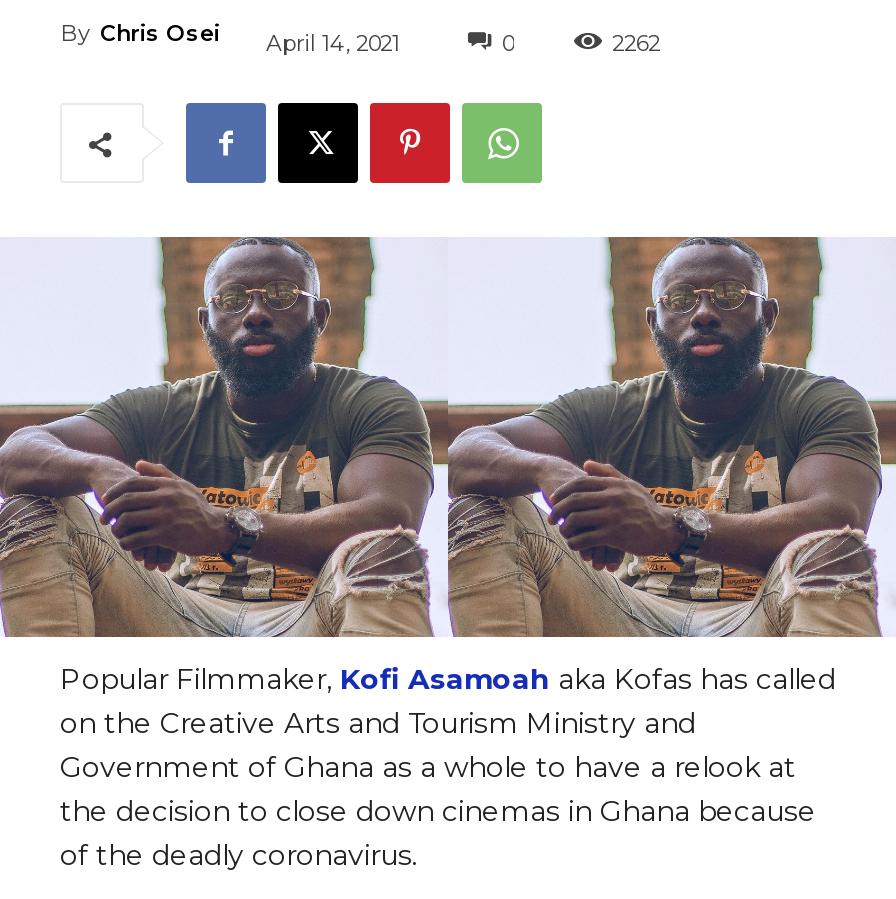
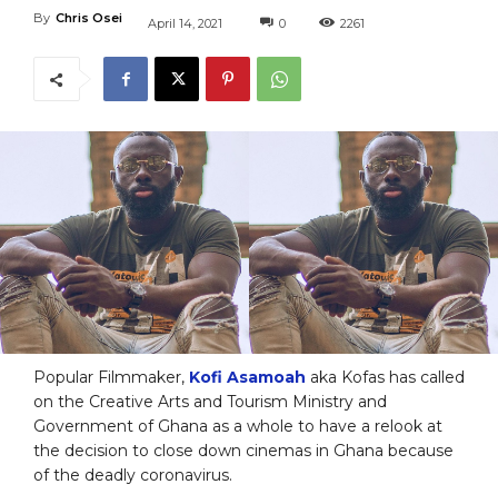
- 2262
+ 2261
